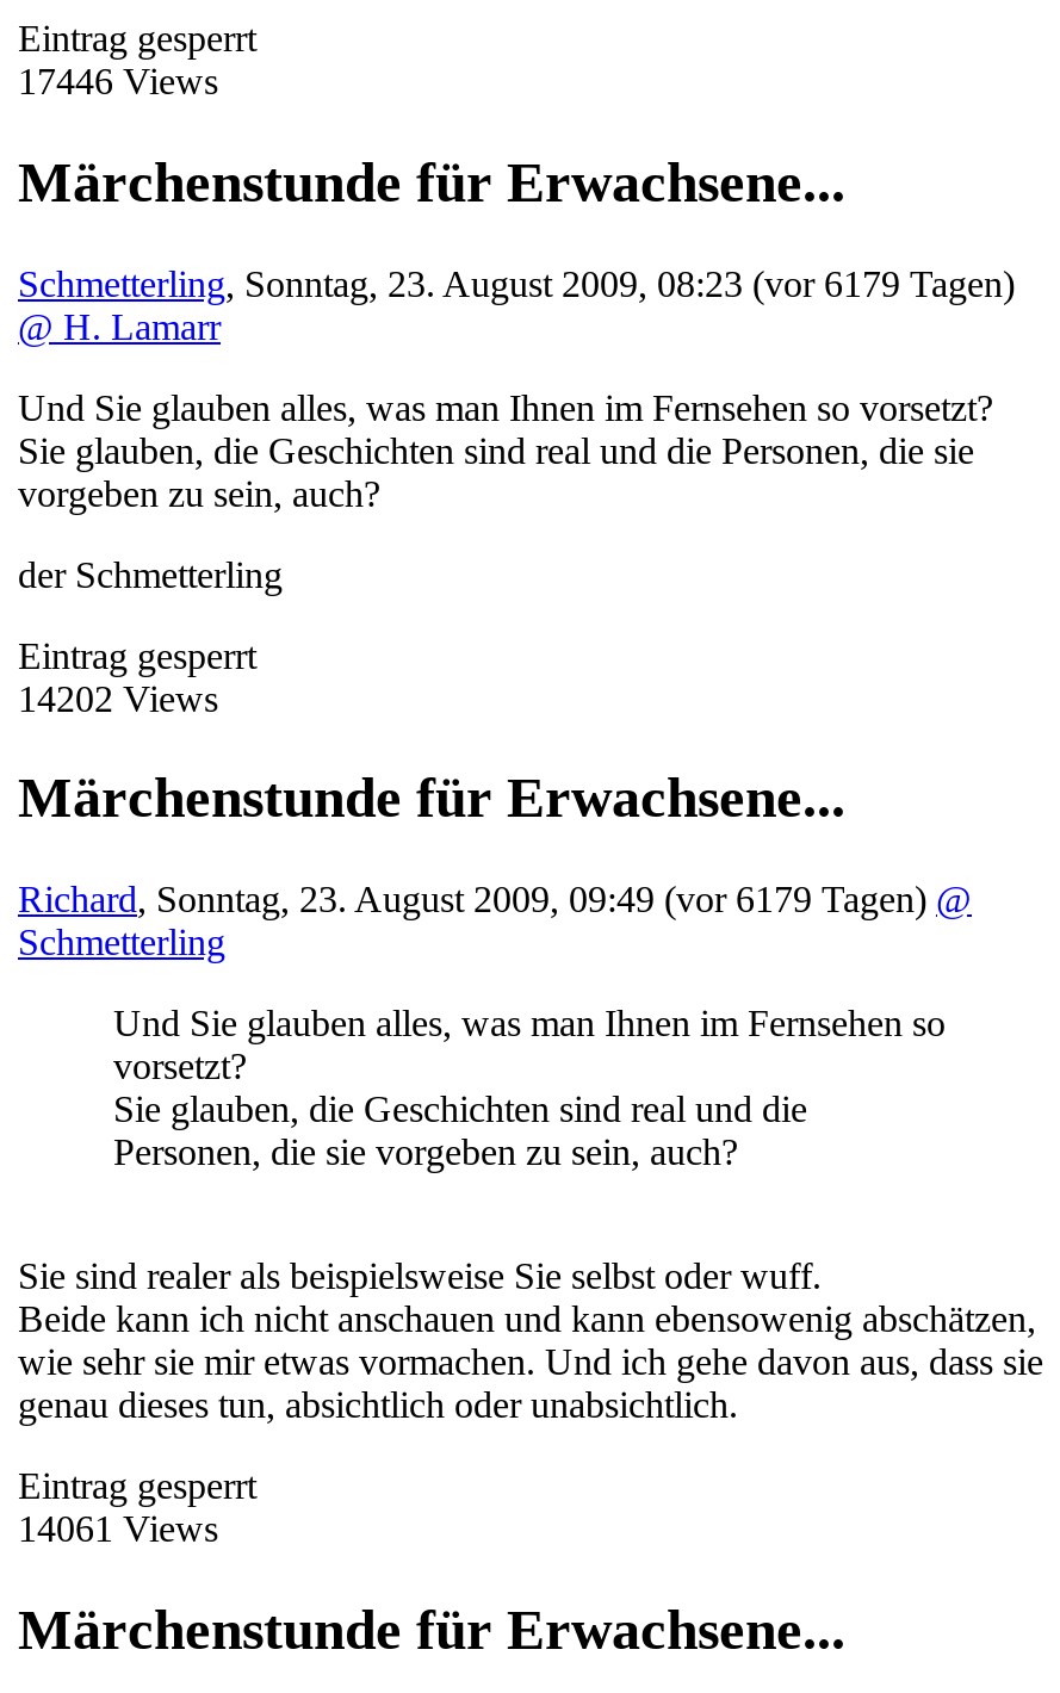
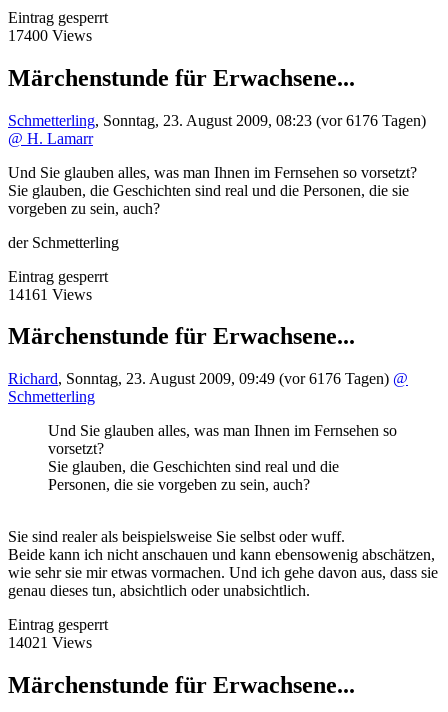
- 17446 Views
+ 17400 Views

- Schmetterling, Sonntag, 23. August 2009, 08:23 (vor 6179 Tagen)
+ Schmetterling, Sonntag, 23. August 2009, 08:23 (vor 6176 Tagen)

- 14202 Views
+ 14161 Views

- Richard, Sonntag, 23. August 2009, 09:49 (vor 6179 Tagen) @
+ Richard, Sonntag, 23. August 2009, 09:49 (vor 6176 Tagen) @

- 14061 Views
+ 14021 Views
